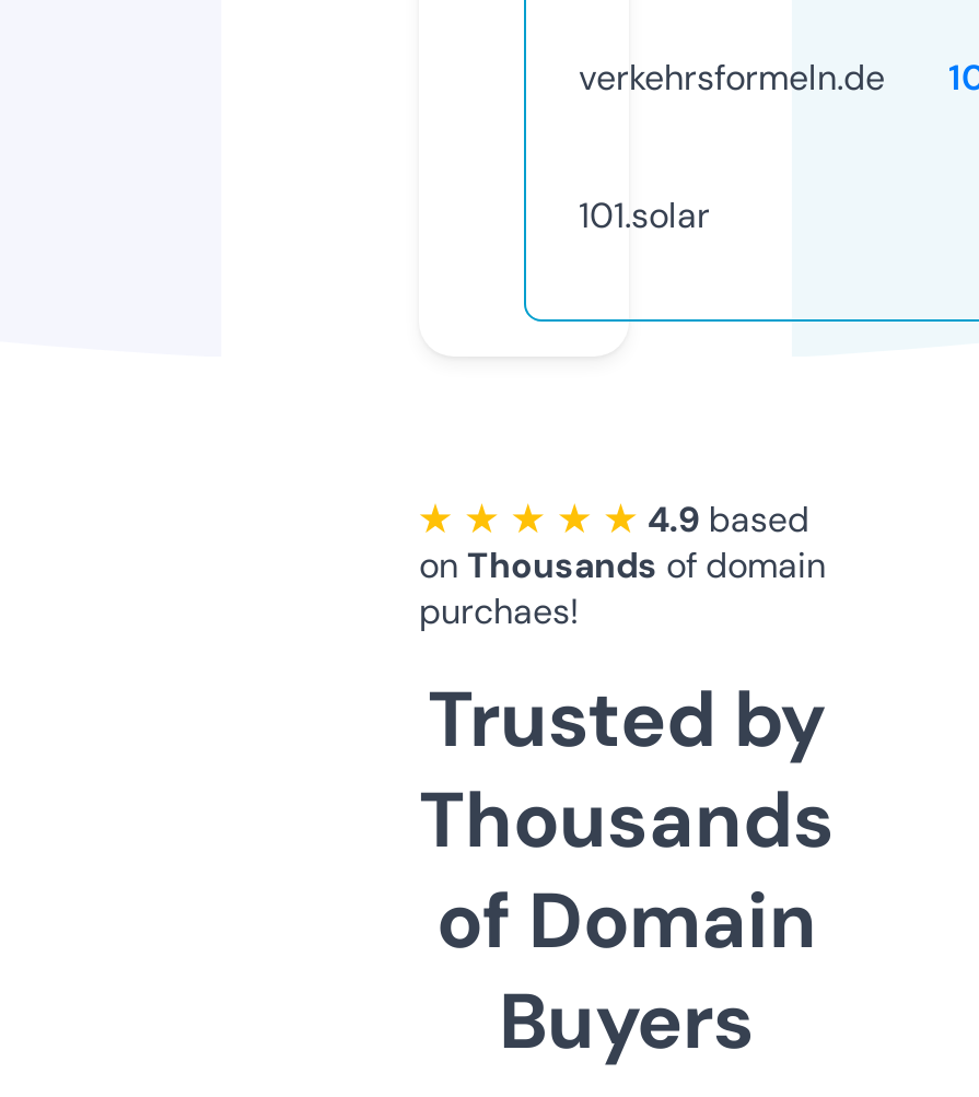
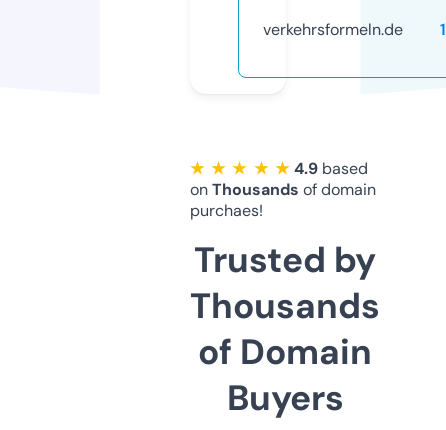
- 101.solar
